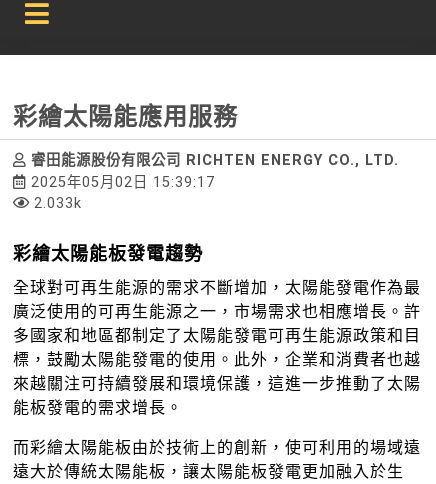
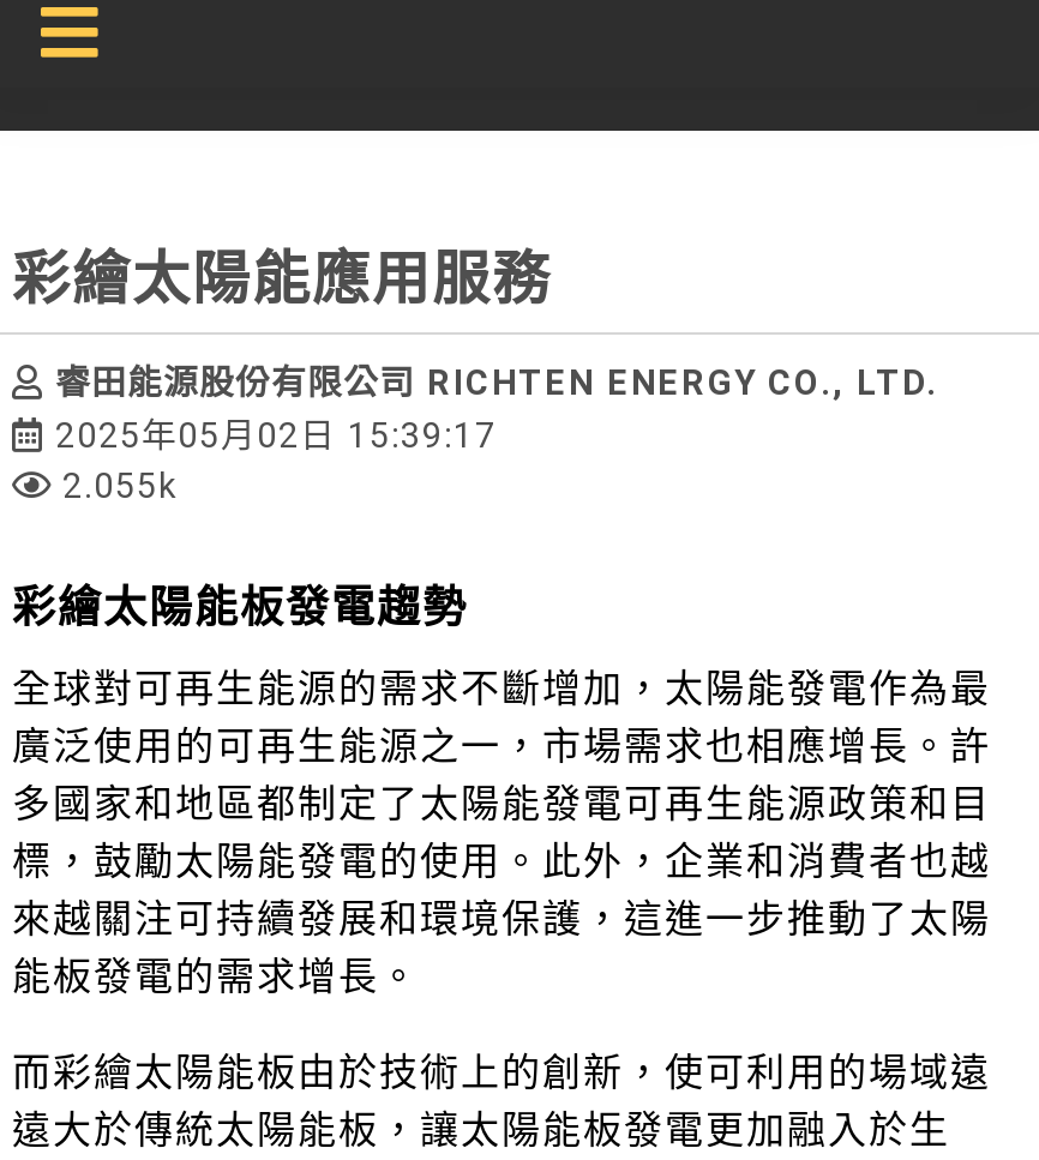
- 2.033k
+ 2.055k
